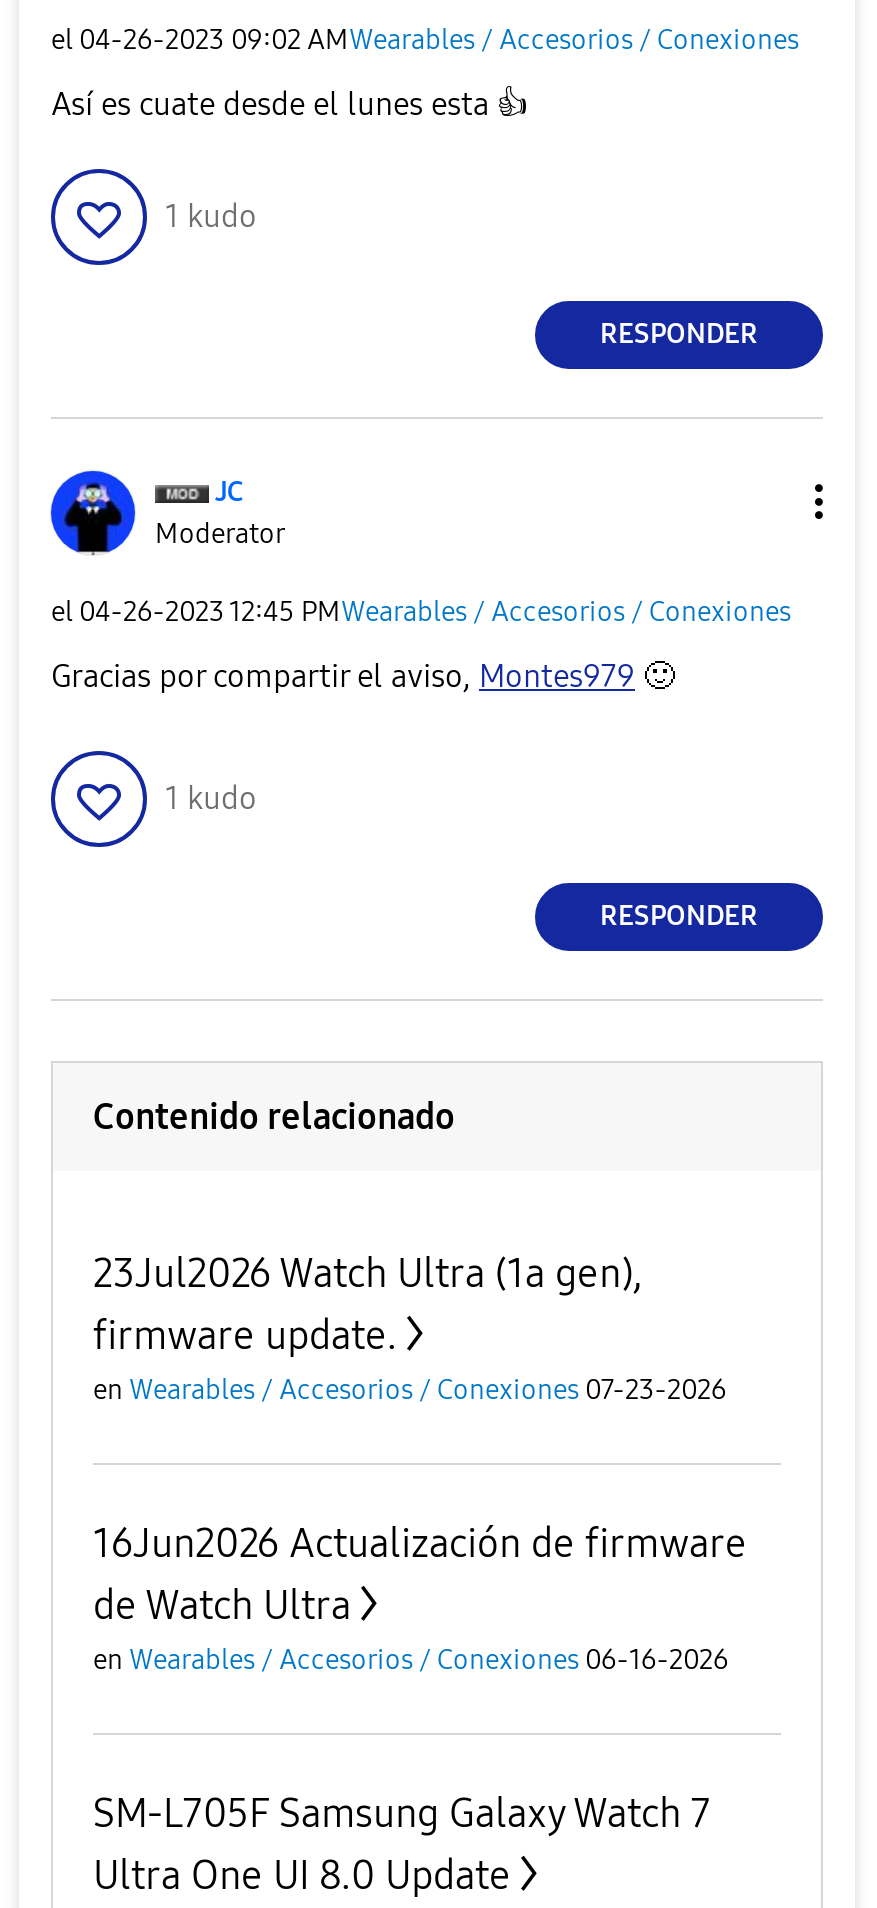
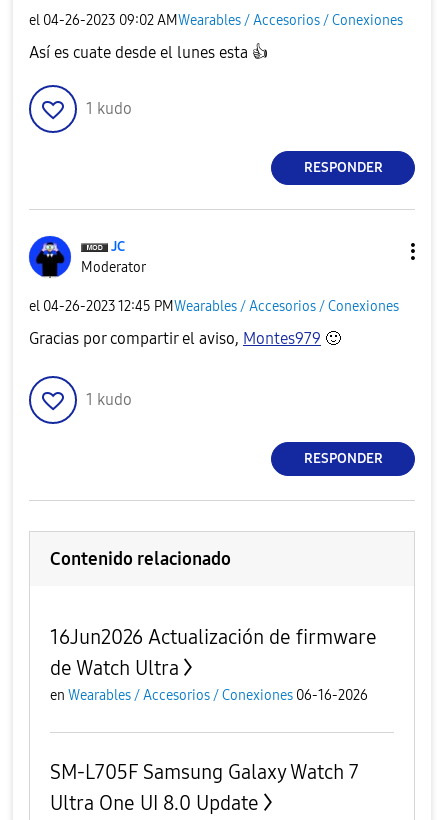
- 23Jul2026 Watch Ultra (1a gen),
- firmware update.
- en Wearables / Accesorios / Conexiones 07-23-2026
